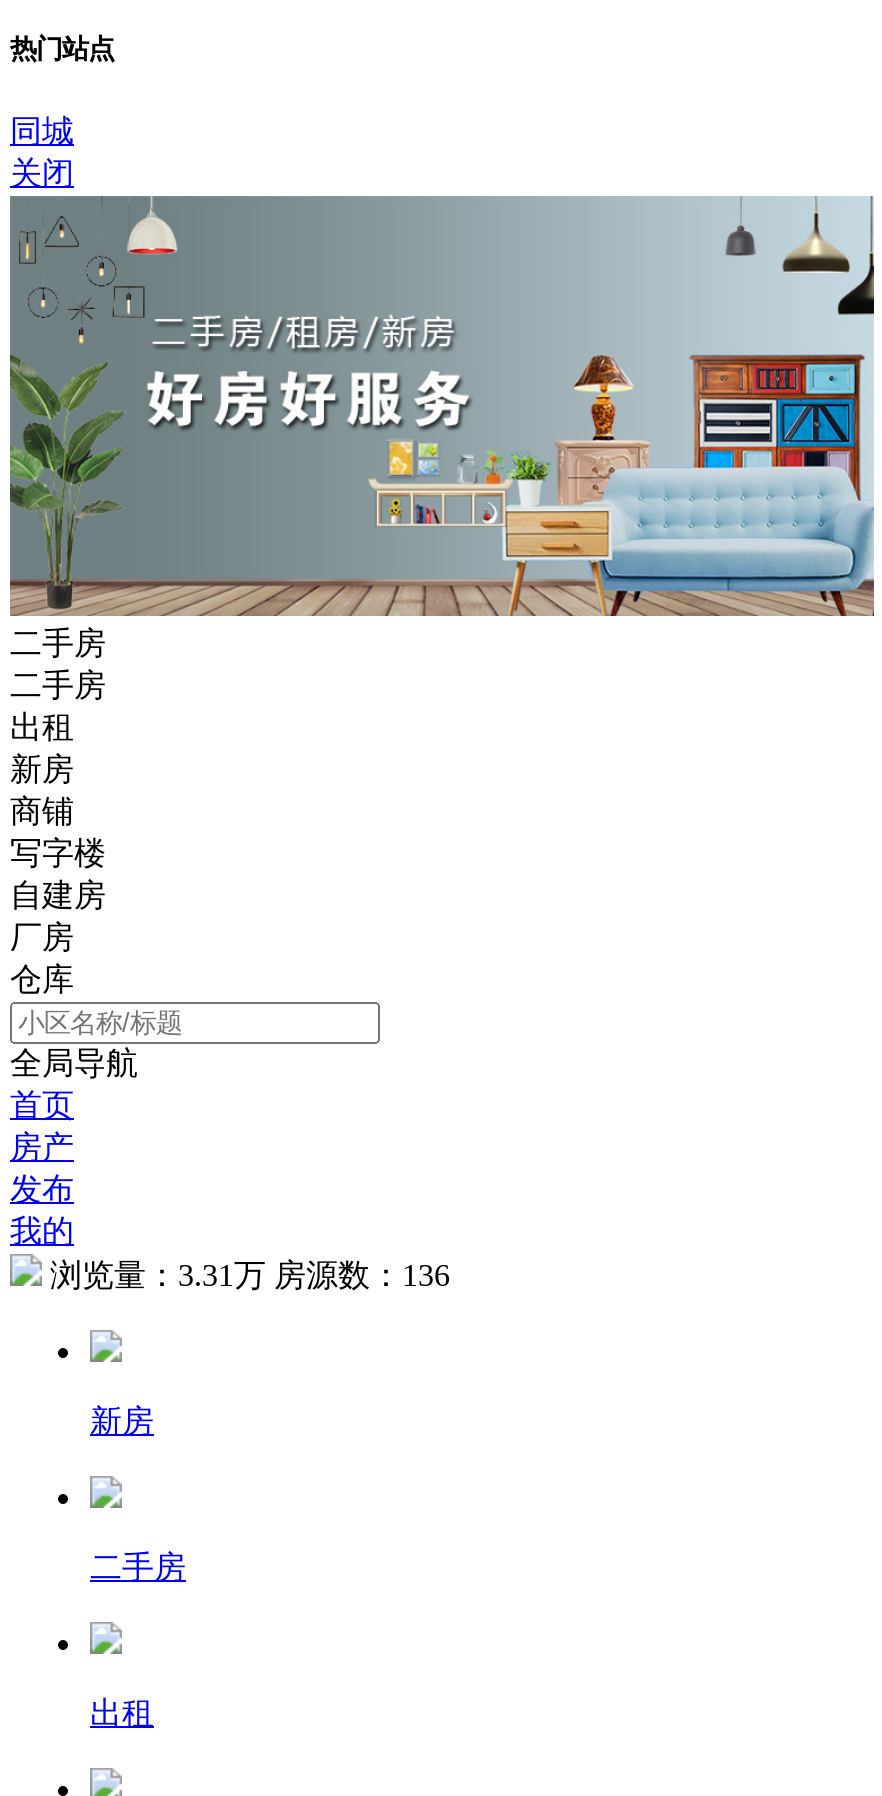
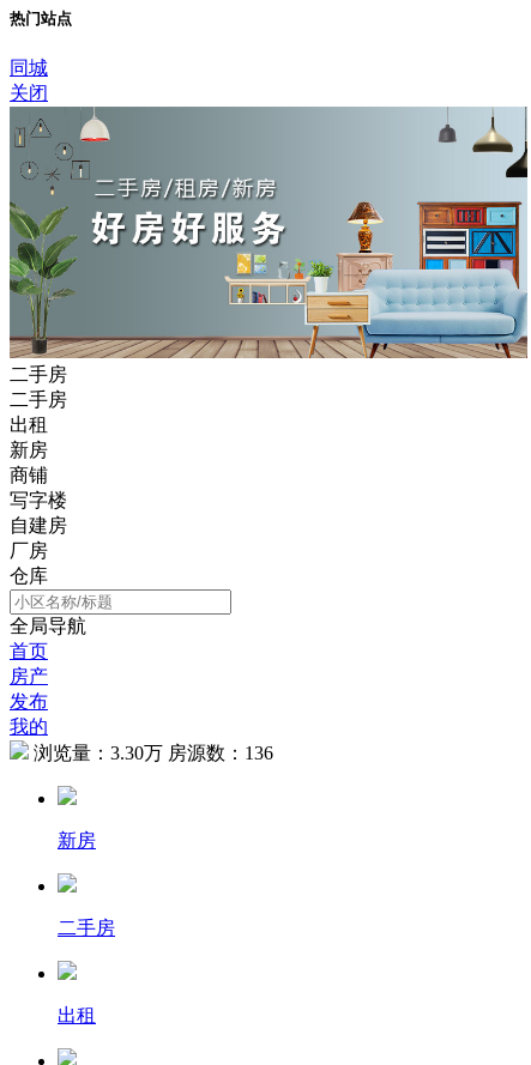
- 浏览量：3.31万 房源数：136
+ 浏览量：3.30万 房源数：136
